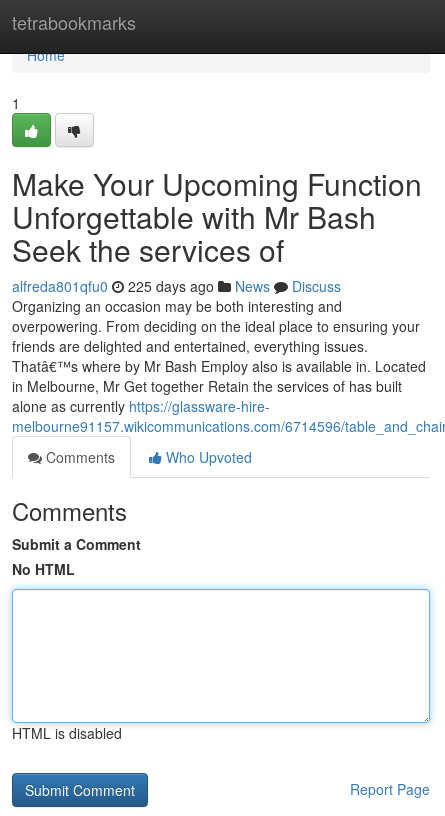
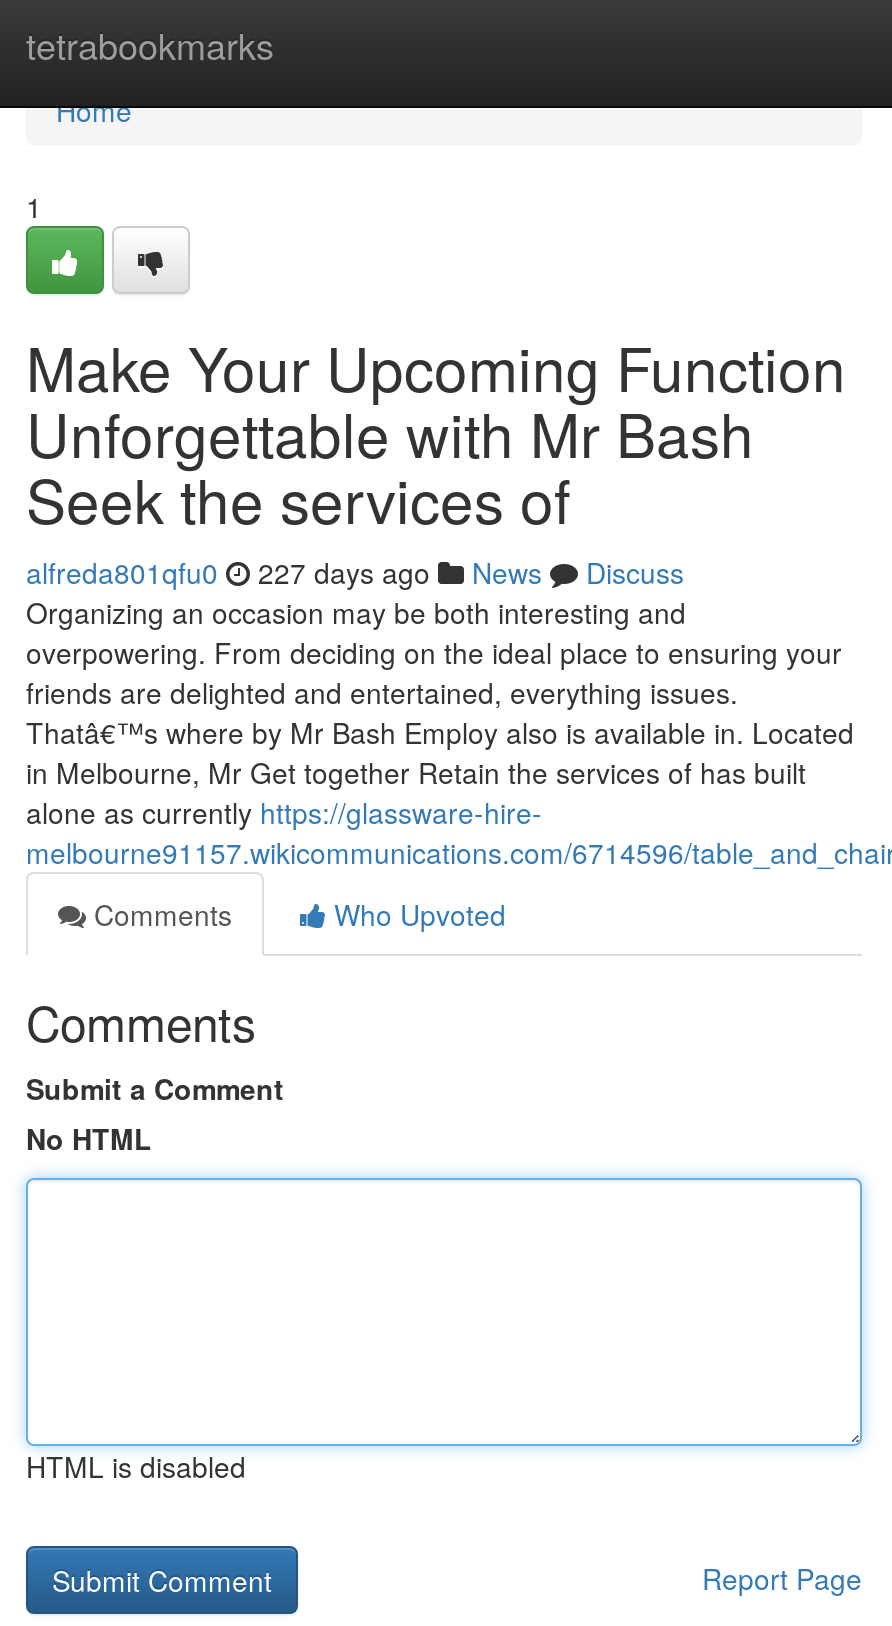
- alfreda801qfu0 225 days ago News Discuss
+ alfreda801qfu0 227 days ago News Discuss
